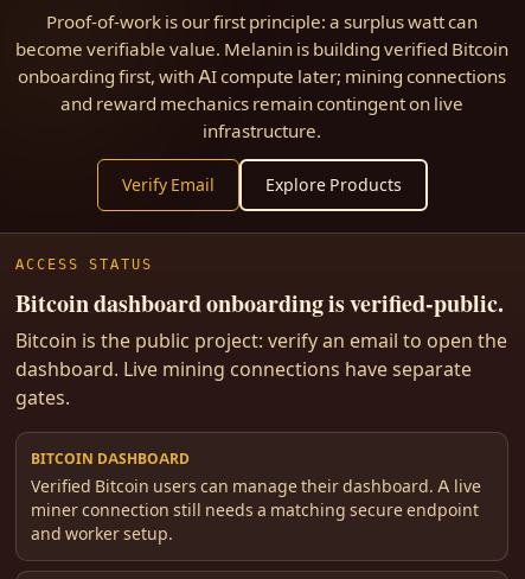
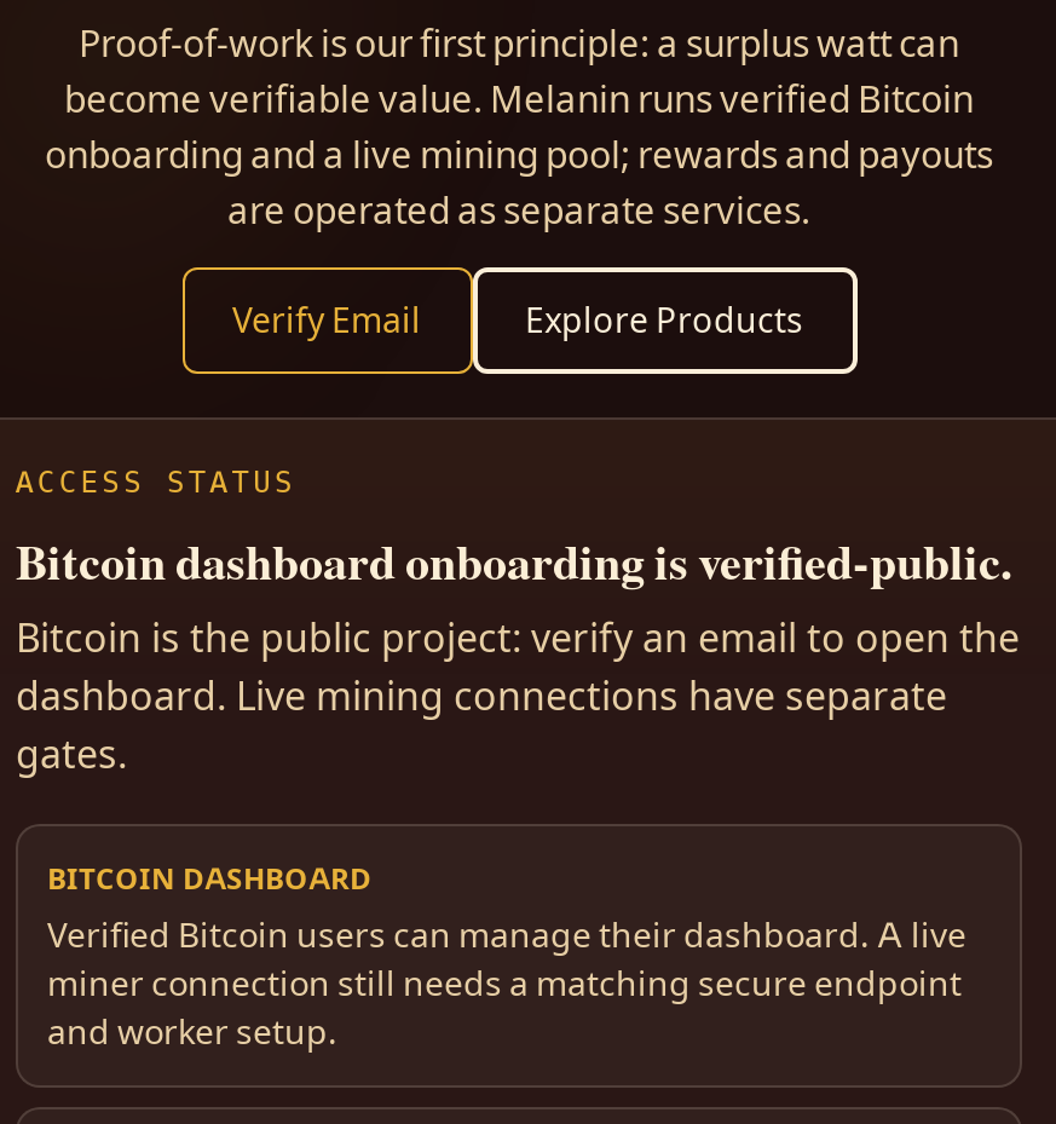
- become verifiable value. Melanin is building verified Bitcoin
- onboarding first, with AI compute later; mining connections
- and reward mechanics remain contingent on live
- infrastructure.
+ become verifiable value. Melanin runs verified Bitcoin
+ onboarding and a live mining pool; rewards and payouts
+ are operated as separate services.
